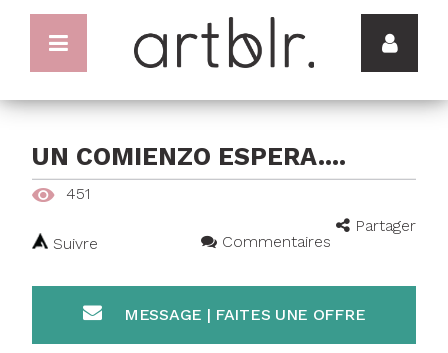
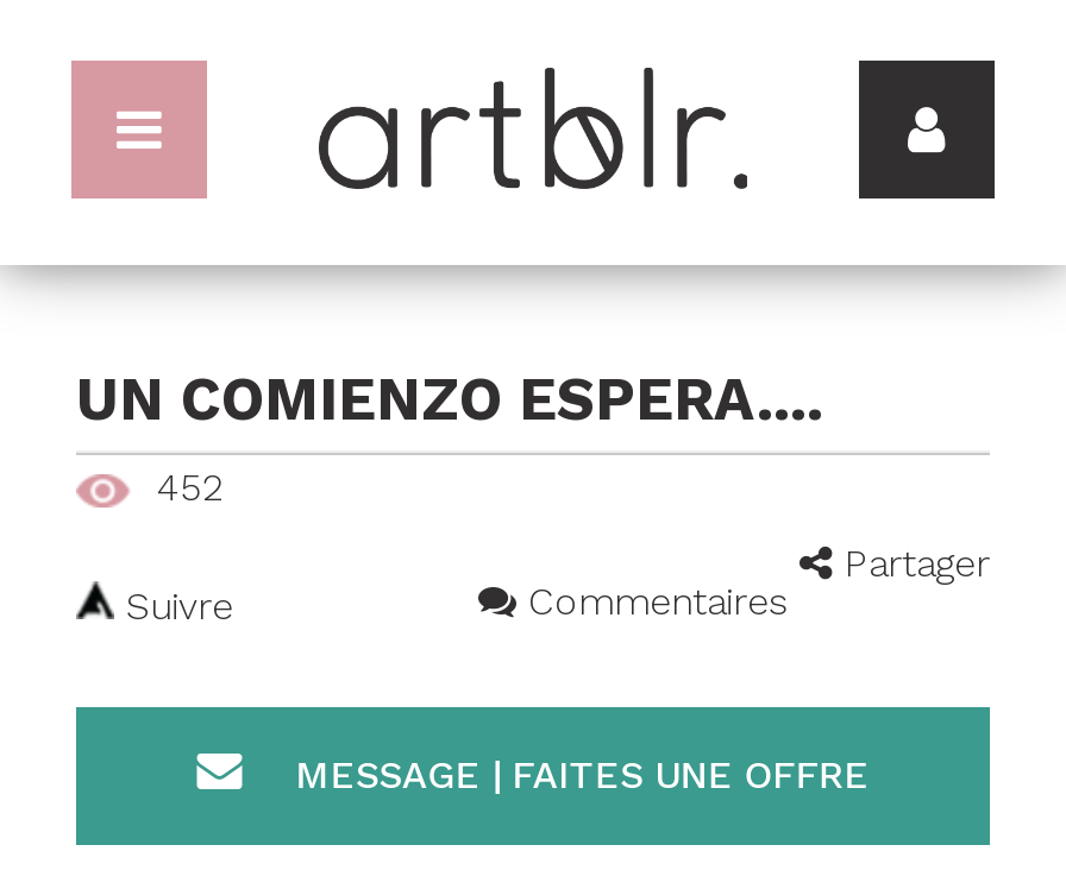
- 451
+ 452
